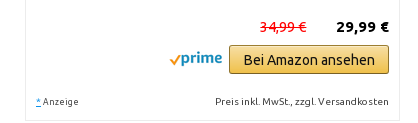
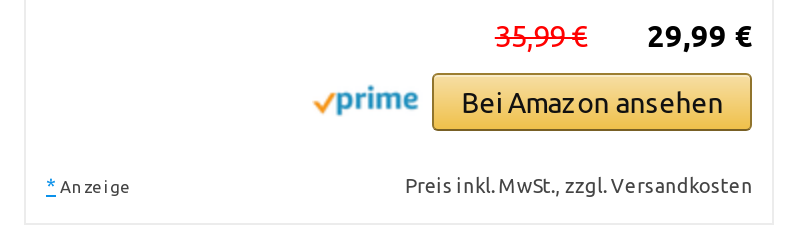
- 34,99 € 29,99 €
+ 35,99 € 29,99 €
